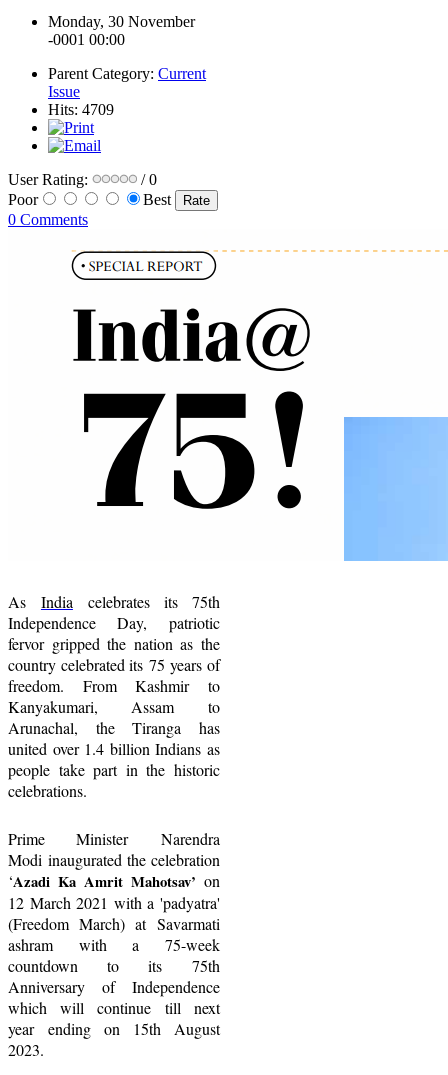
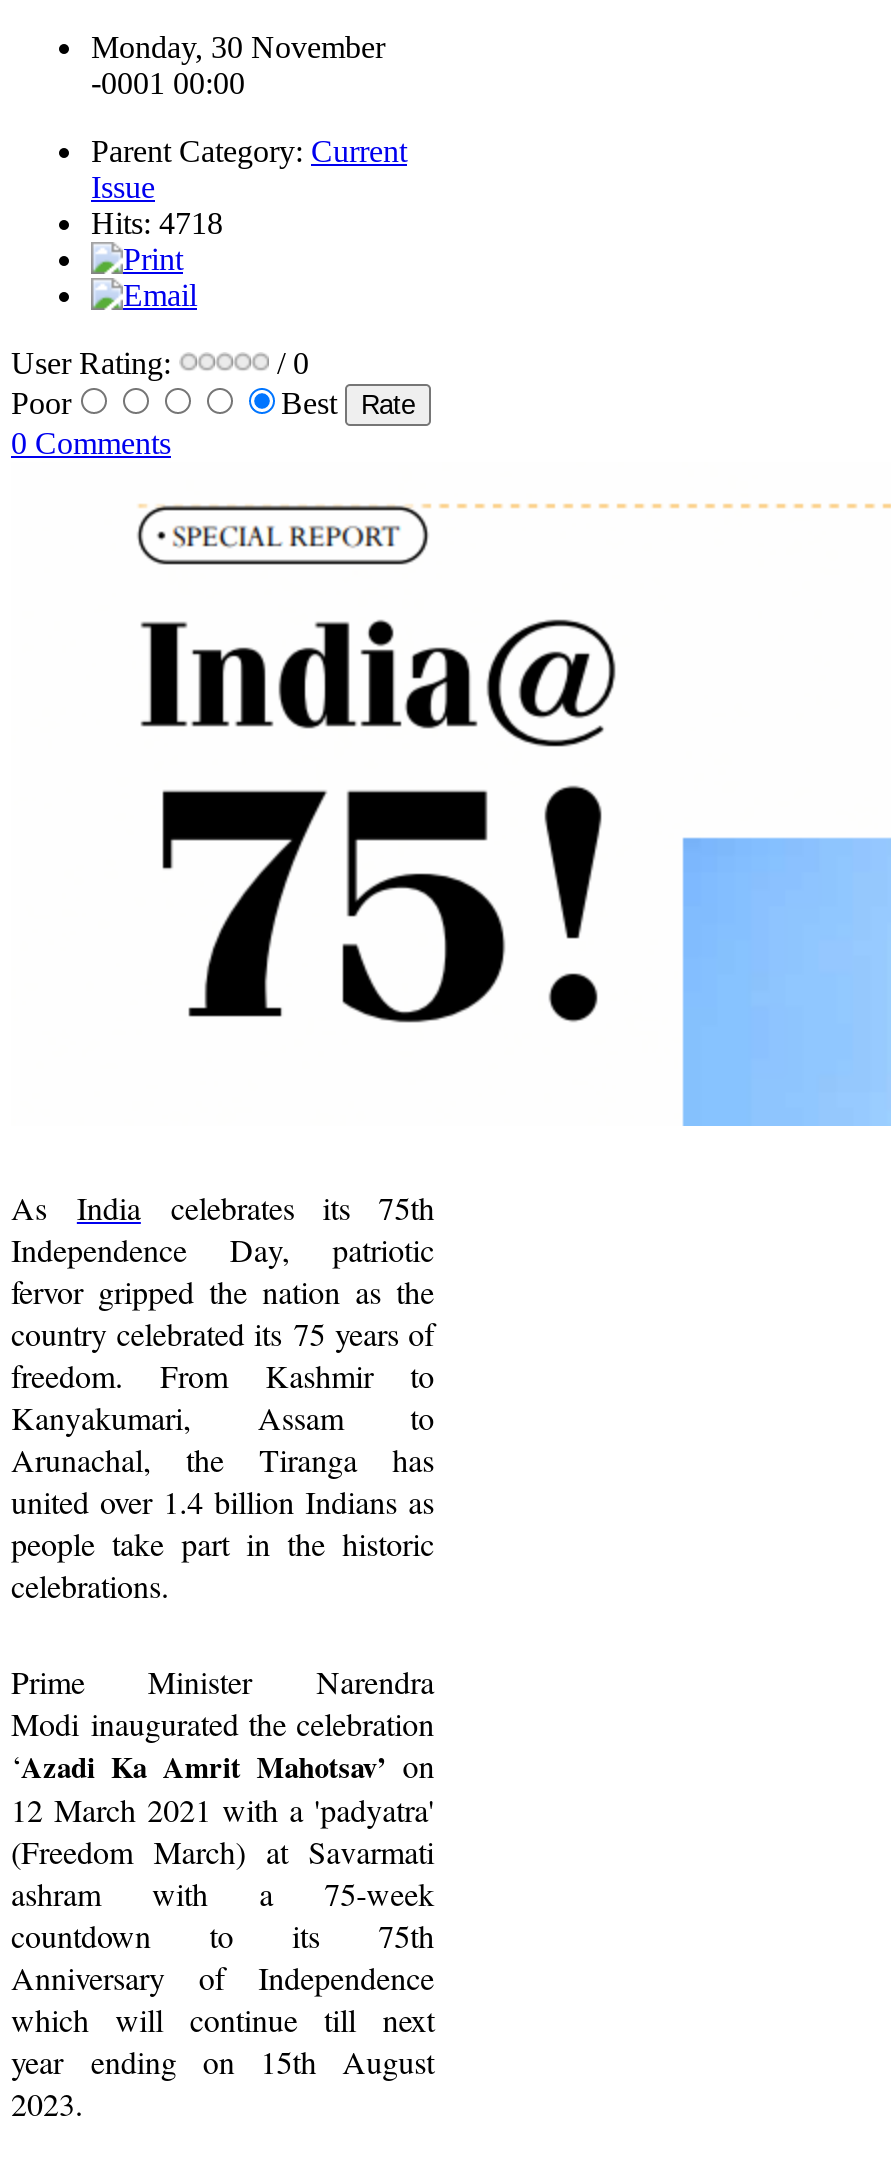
- Hits: 4709
+ Hits: 4718
